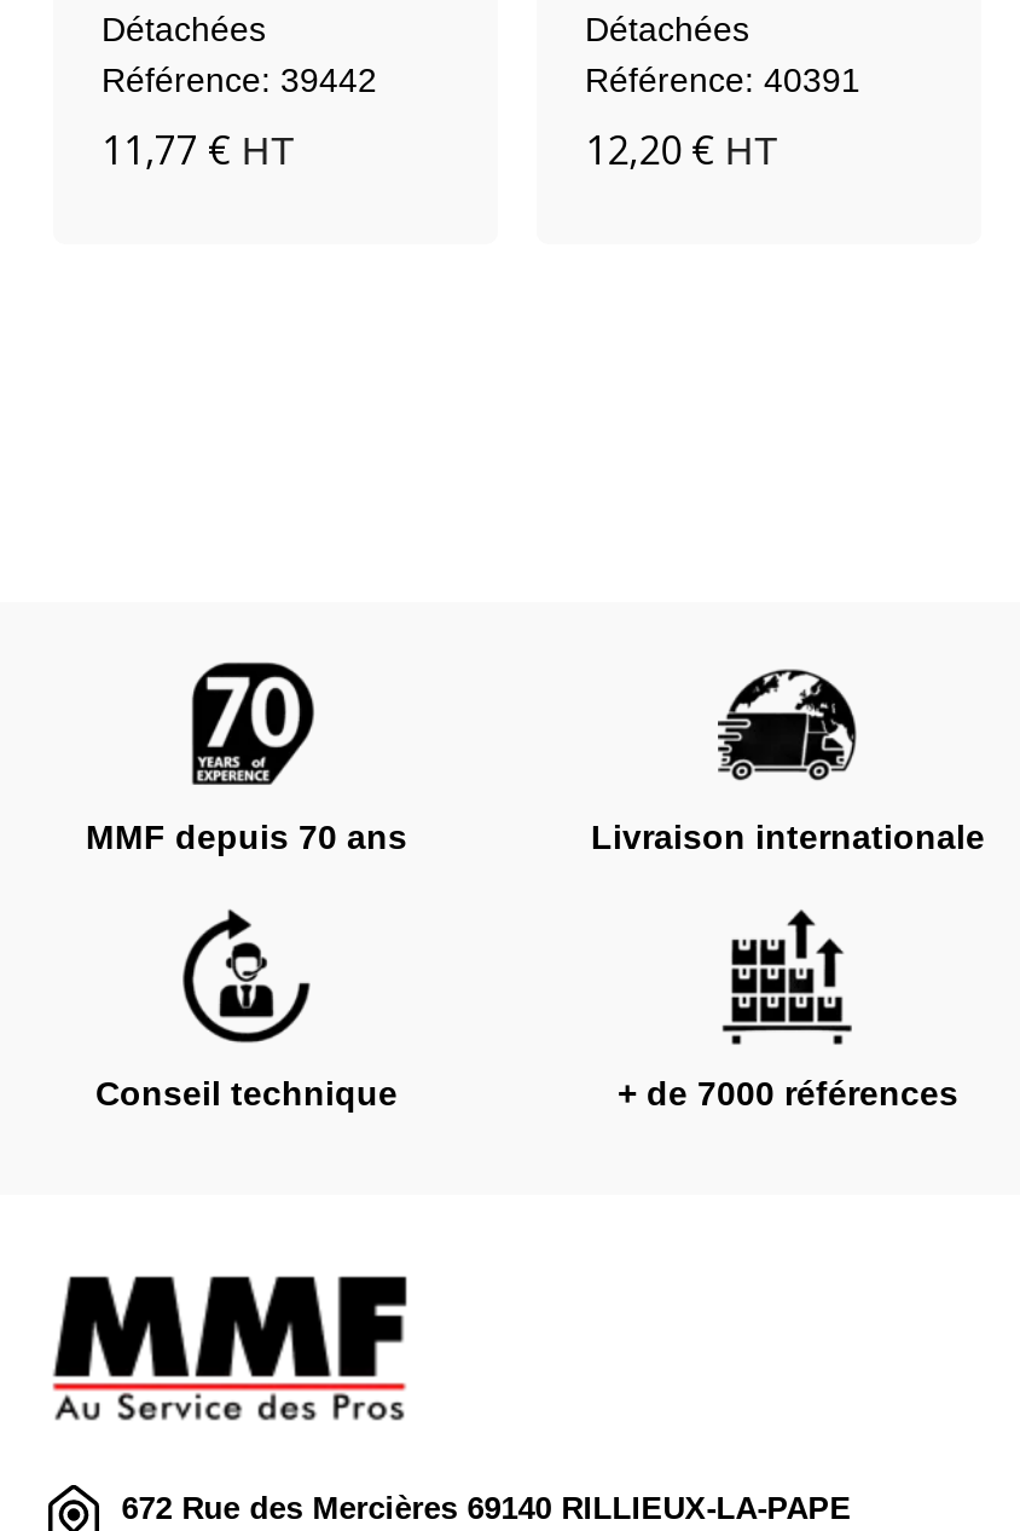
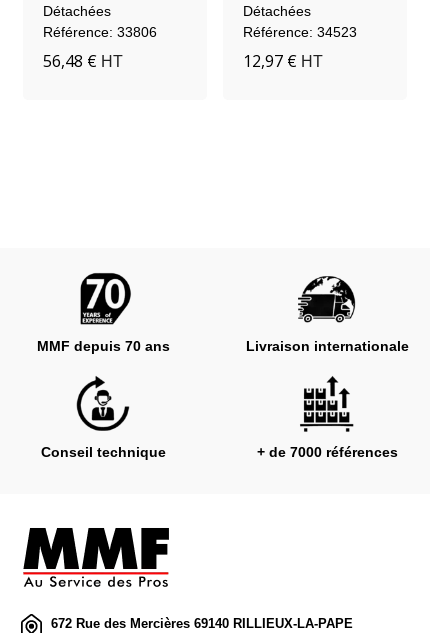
- Référence: 39442
+ Référence: 33806

- Référence: 40391
+ Référence: 34523

- 11,77 € HT
+ 56,48 € HT

- 12,20 € HT
+ 12,97 € HT
